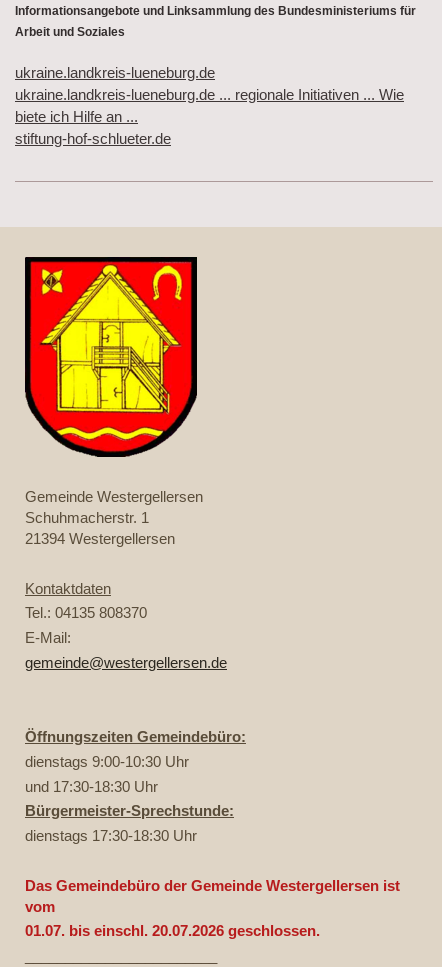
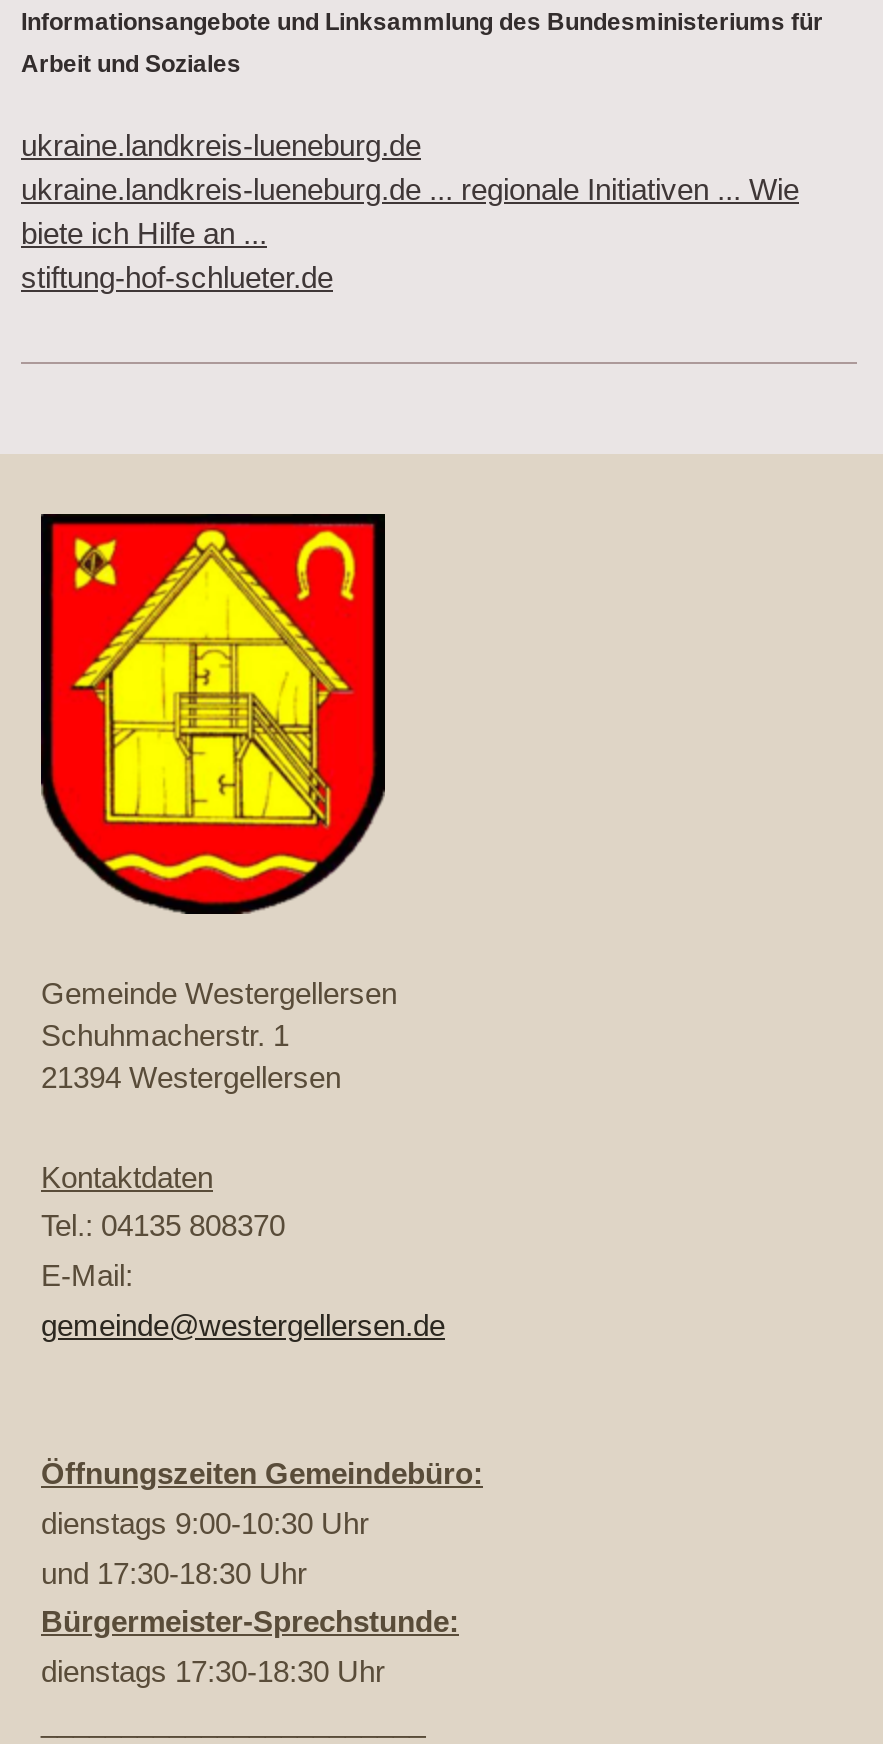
- Das Gemeindebüro der Gemeinde Westergellersen ist
- vom
- 01.07. bis einschl. 20.07.2026 geschlossen.
